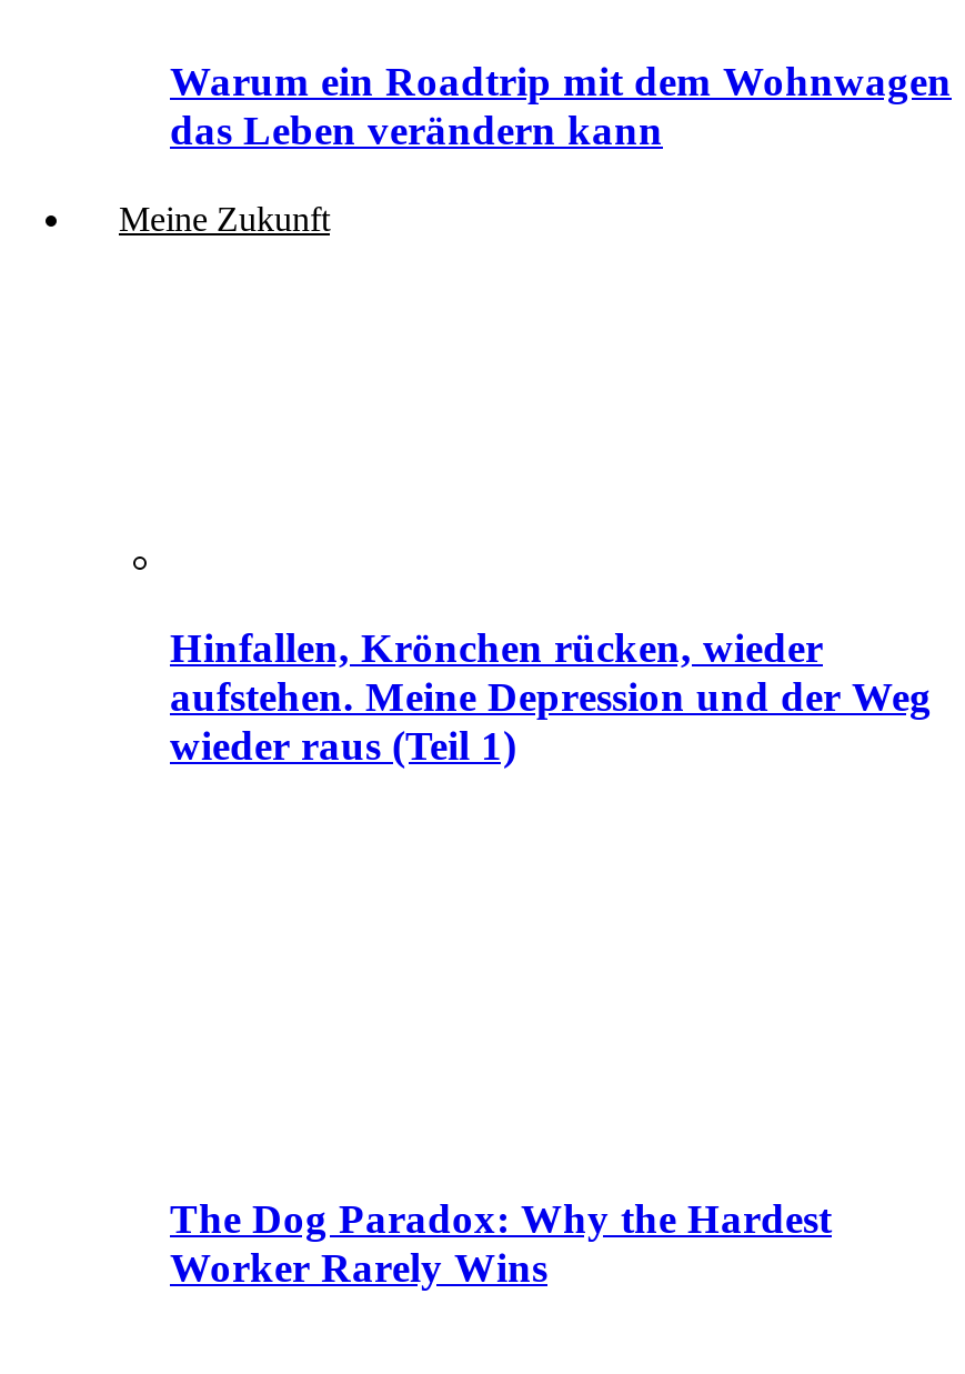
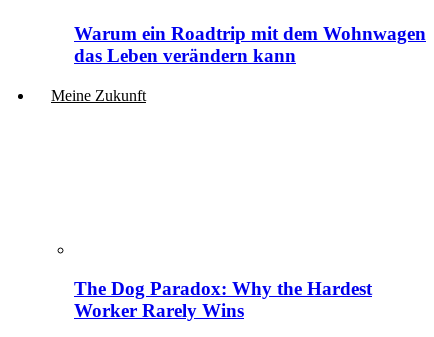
- Hinfallen, Krönchen rücken, wieder
- aufstehen. Meine Depression und der Weg
- wieder raus (Teil 1)
